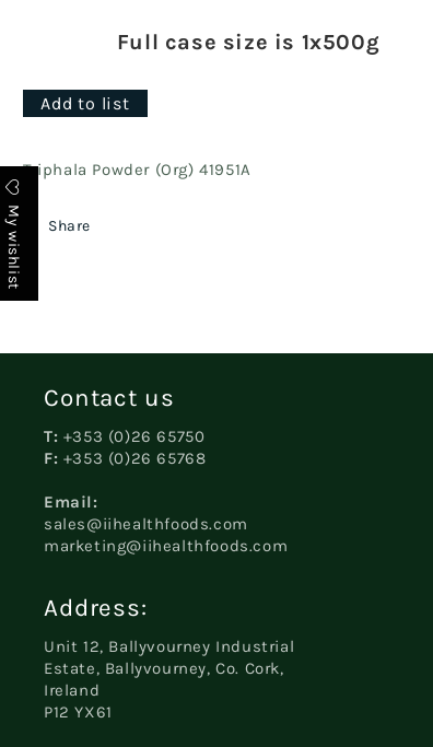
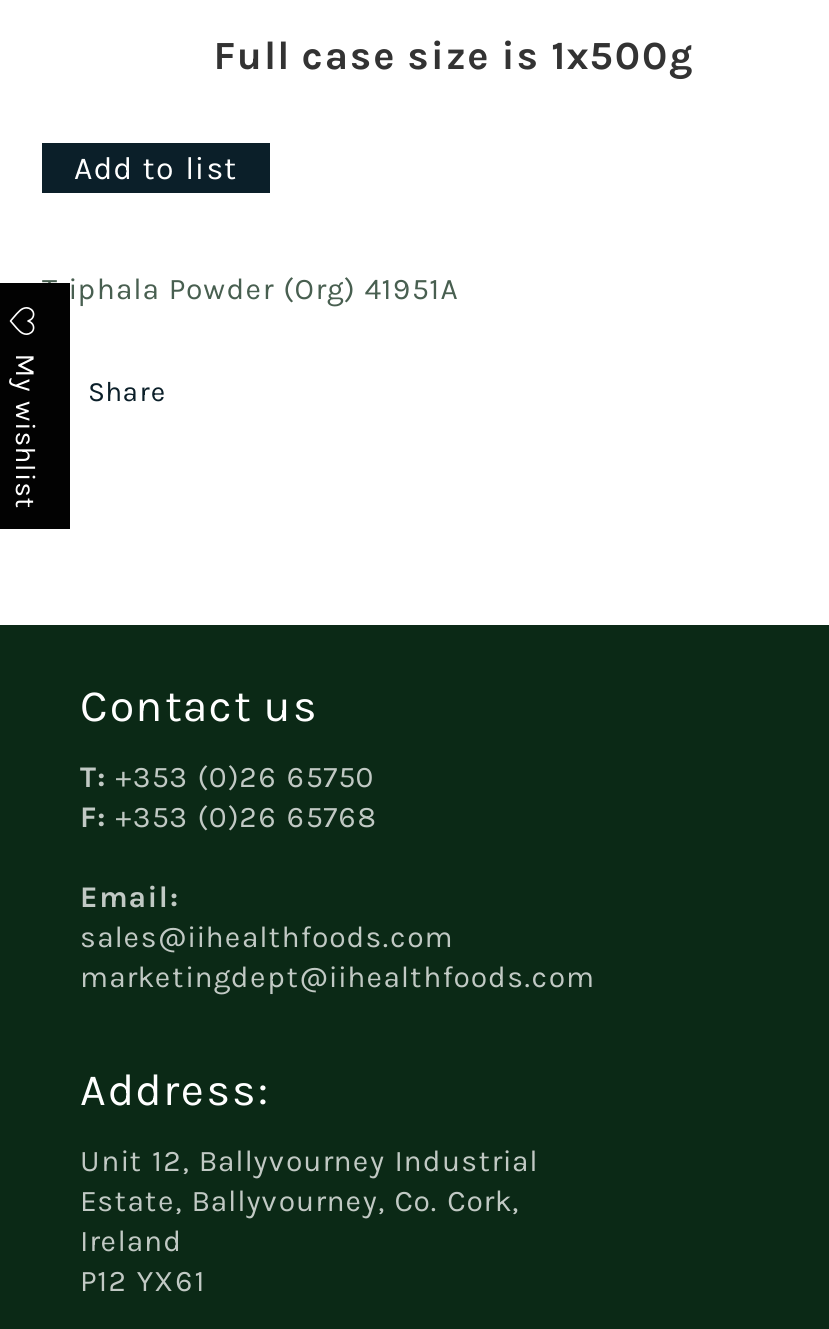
- marketing@iihealthfoods.com
+ marketingdept@iihealthfoods.com
